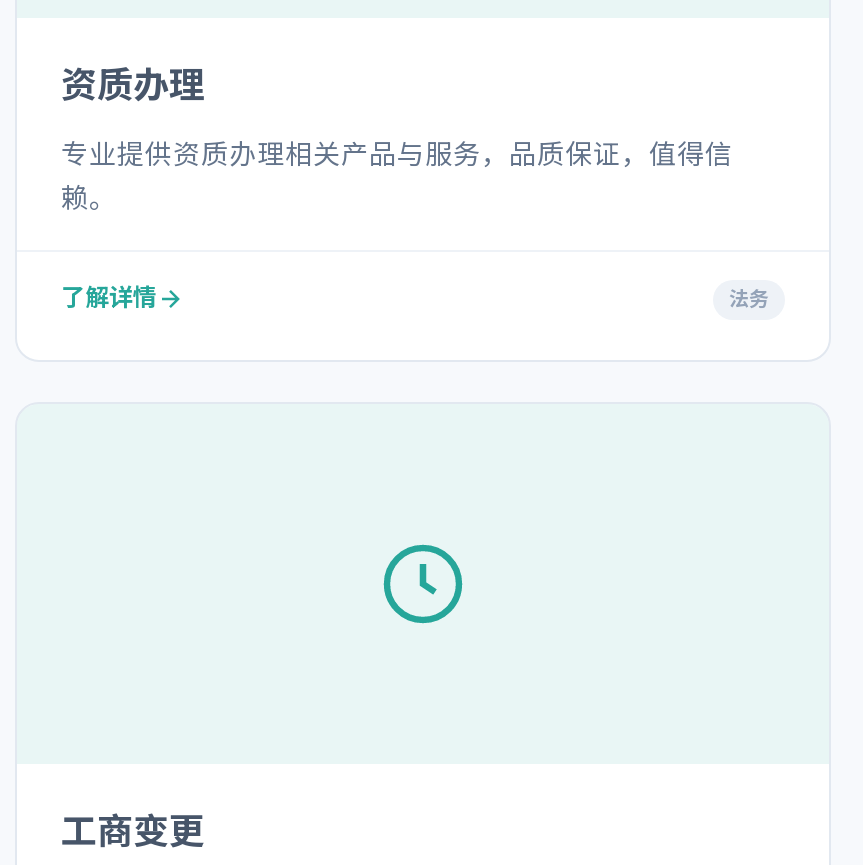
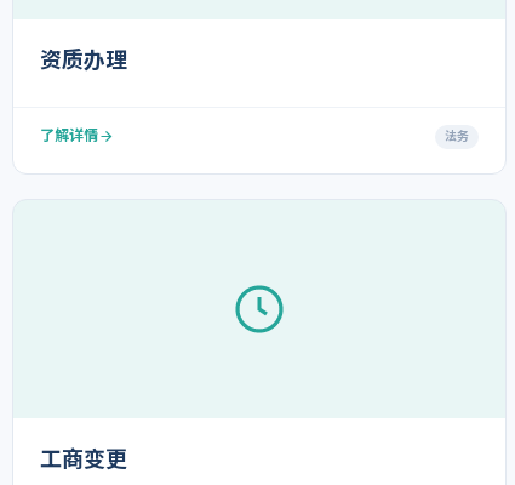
- 专业提供资质办理相关产品与服务，品质保证，值得信
- 赖。
